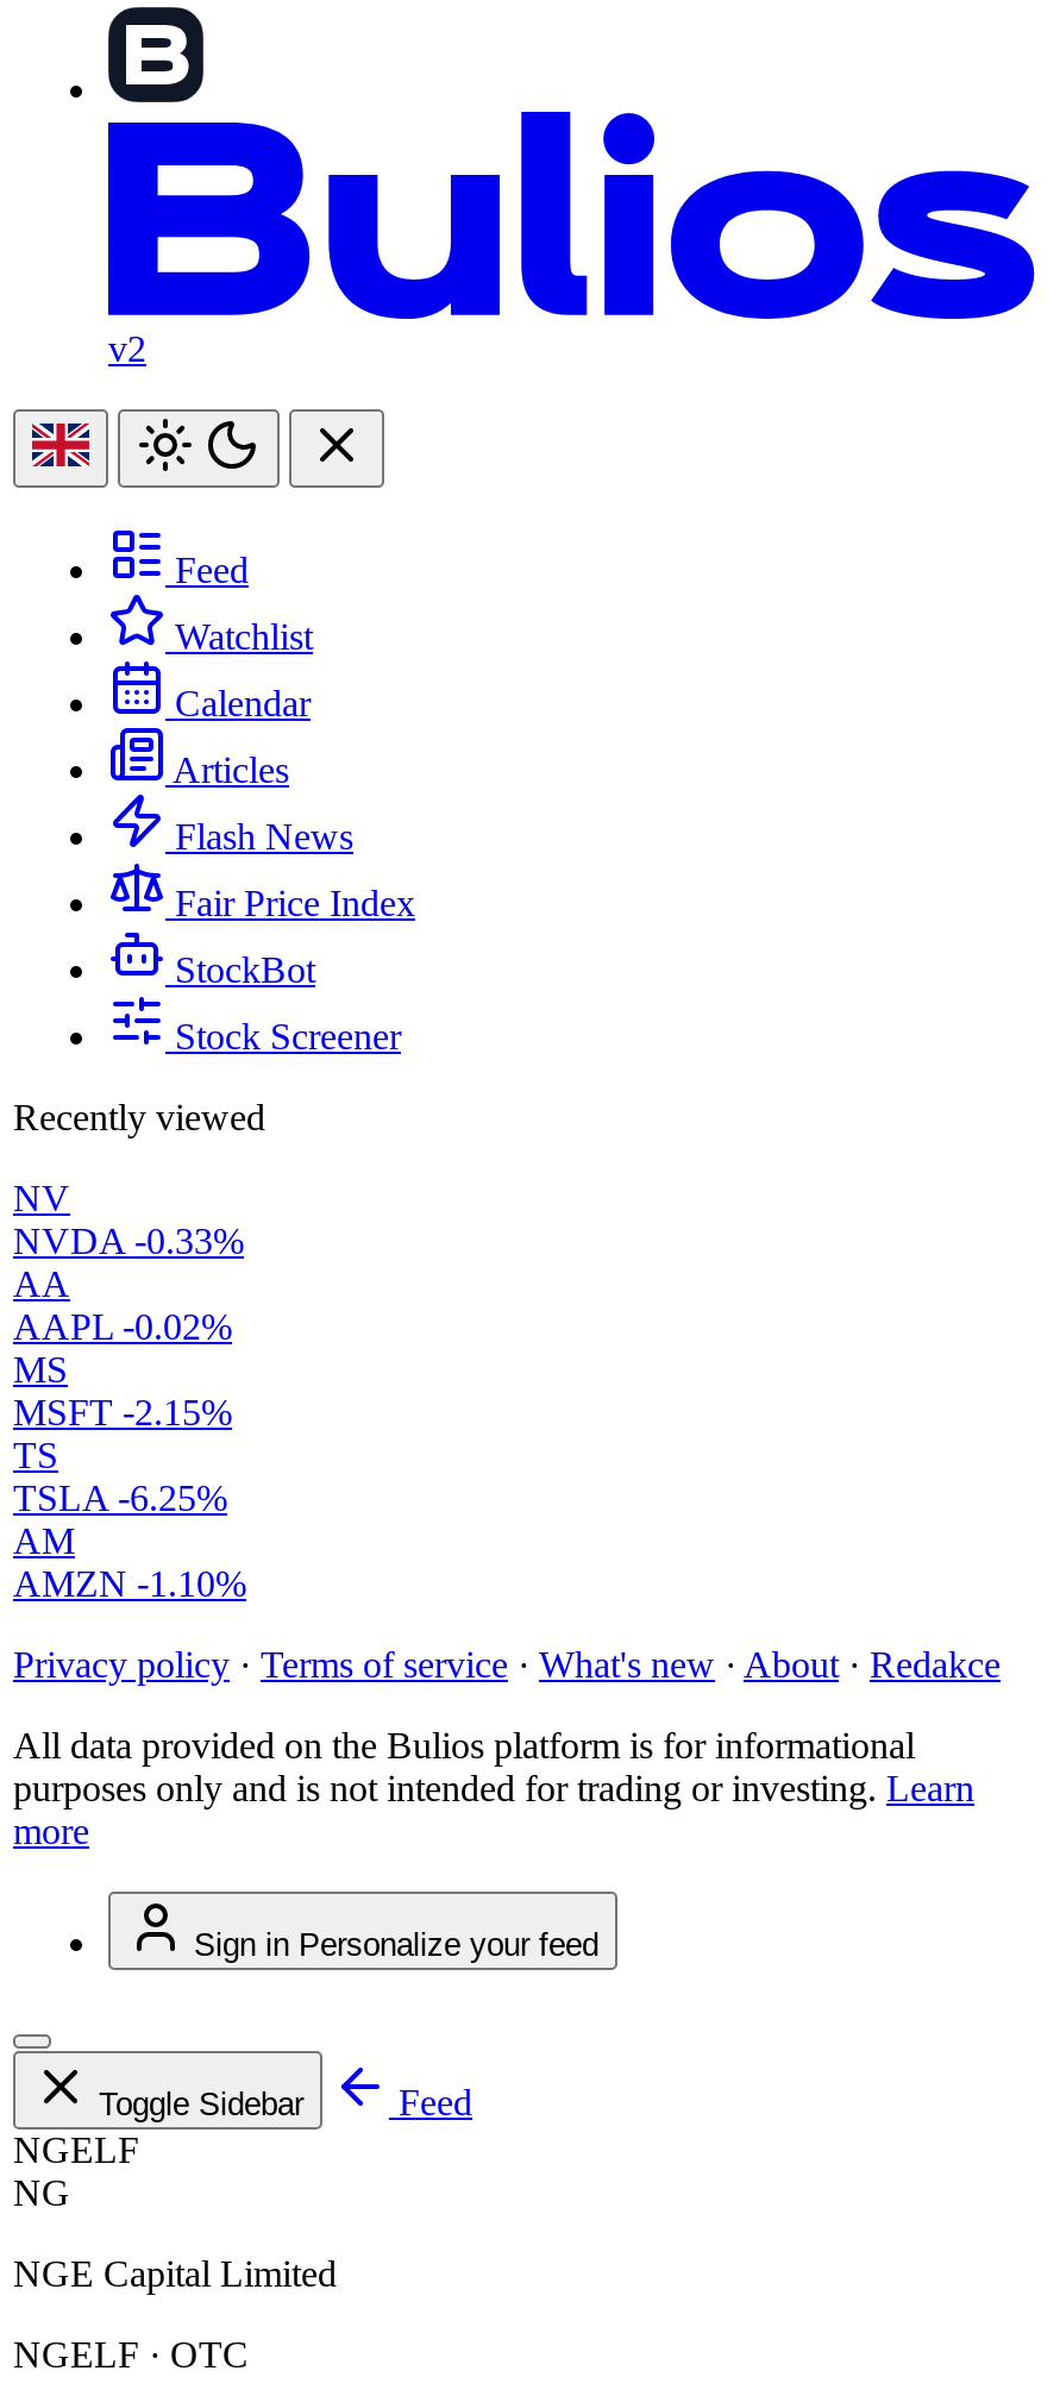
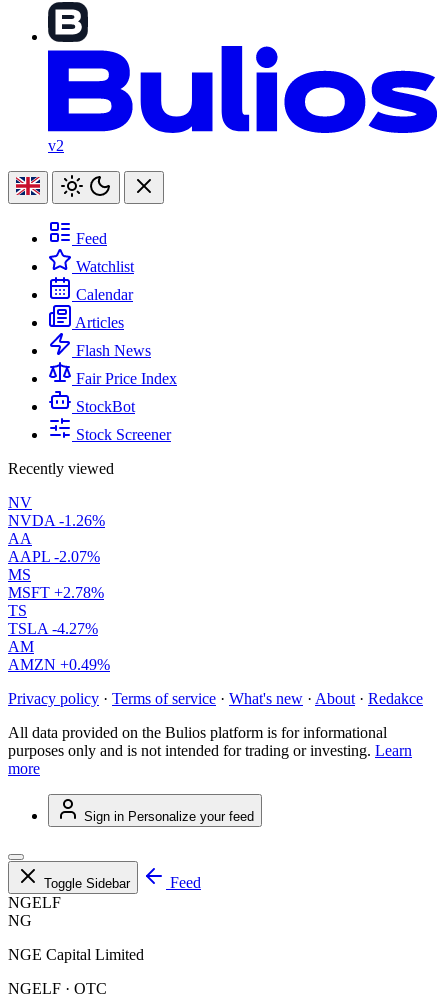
- NVDA -0.33%
+ NVDA -1.26%

- AAPL -0.02%
+ AAPL -2.07%

- MSFT -2.15%
+ MSFT +2.78%

- TSLA -6.25%
+ TSLA -4.27%

- AMZN -1.10%
+ AMZN +0.49%
